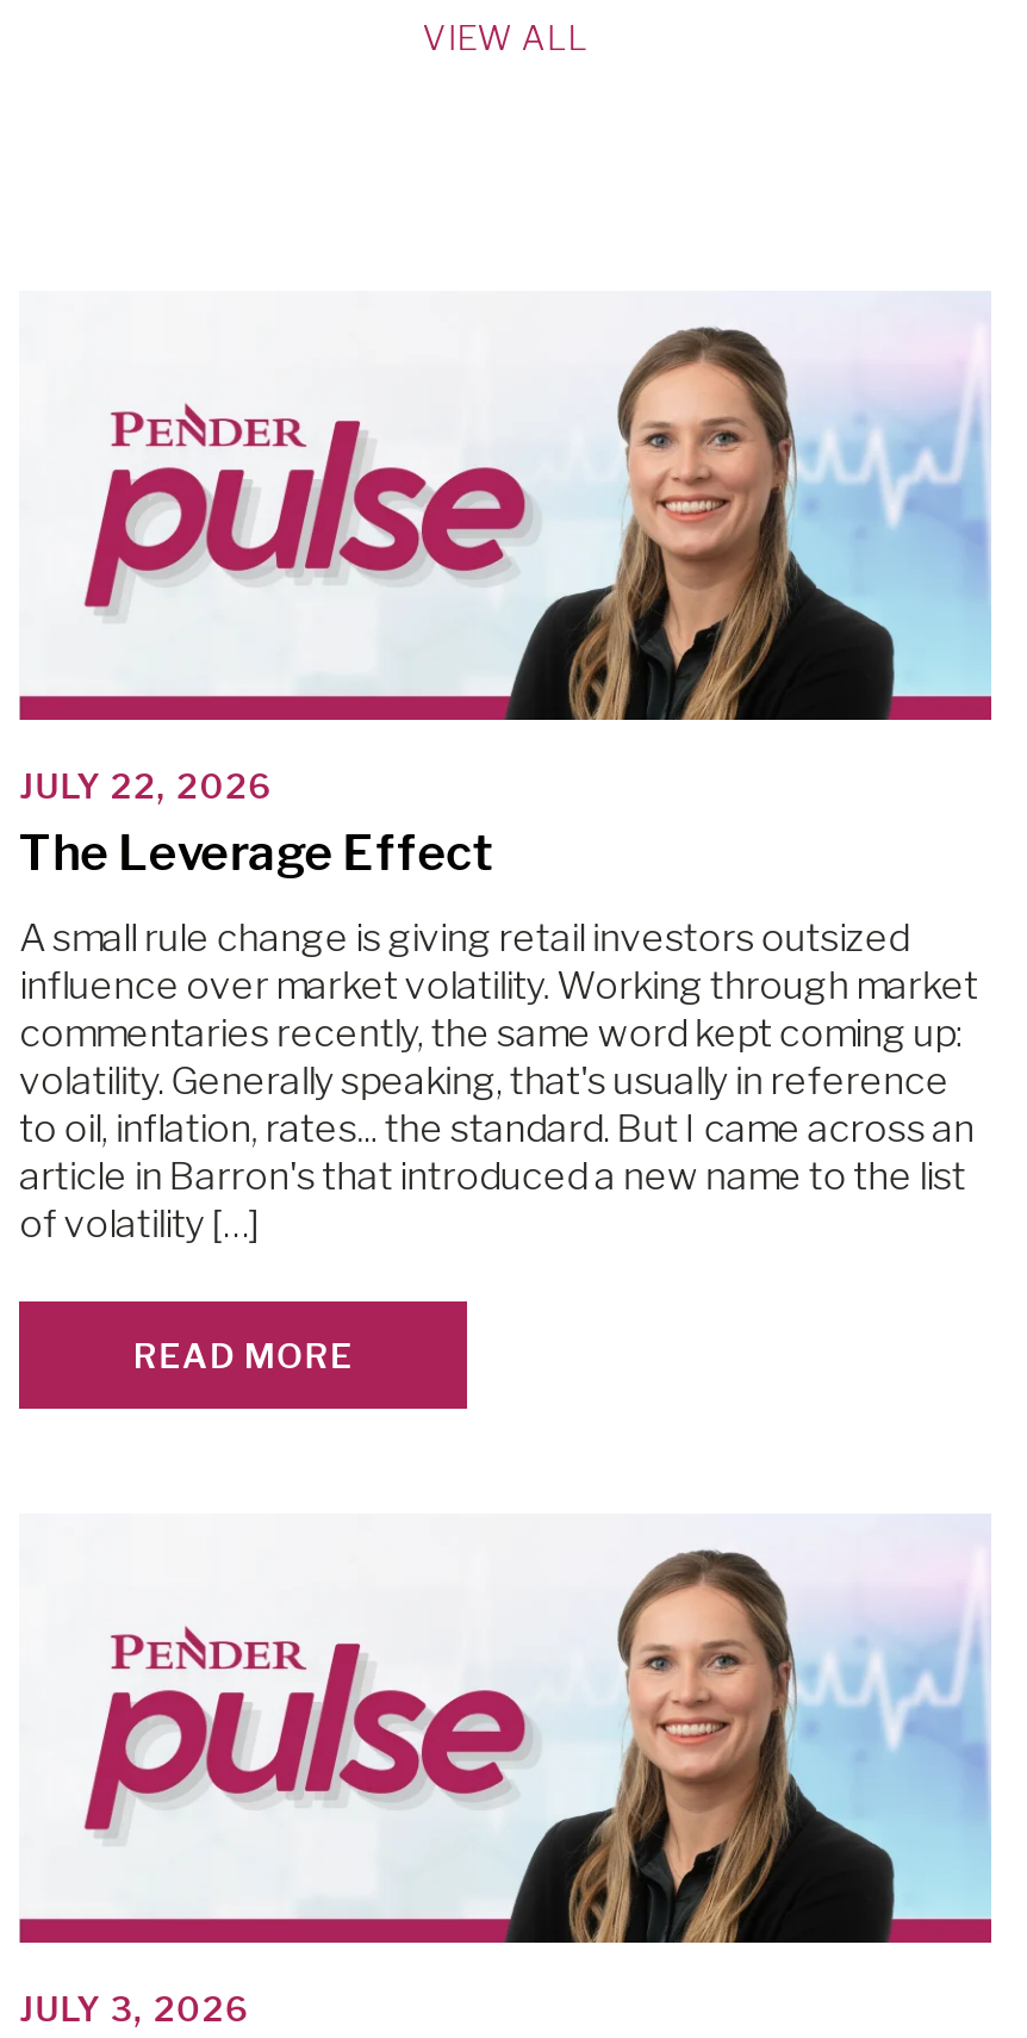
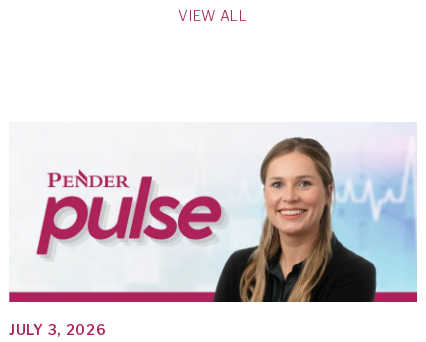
- JULY 22, 2026
- The Leverage Effect
- A small rule change is giving retail investors outsized
- influence over market volatility. Working through market
- commentaries recently, the same word kept coming up:
- volatility. Generally speaking, that's usually in reference
- to oil, inflation, rates... the standard. But I came across an
- article in Barron's that introduced a new name to the list
- of volatility […]
- READ MORE
